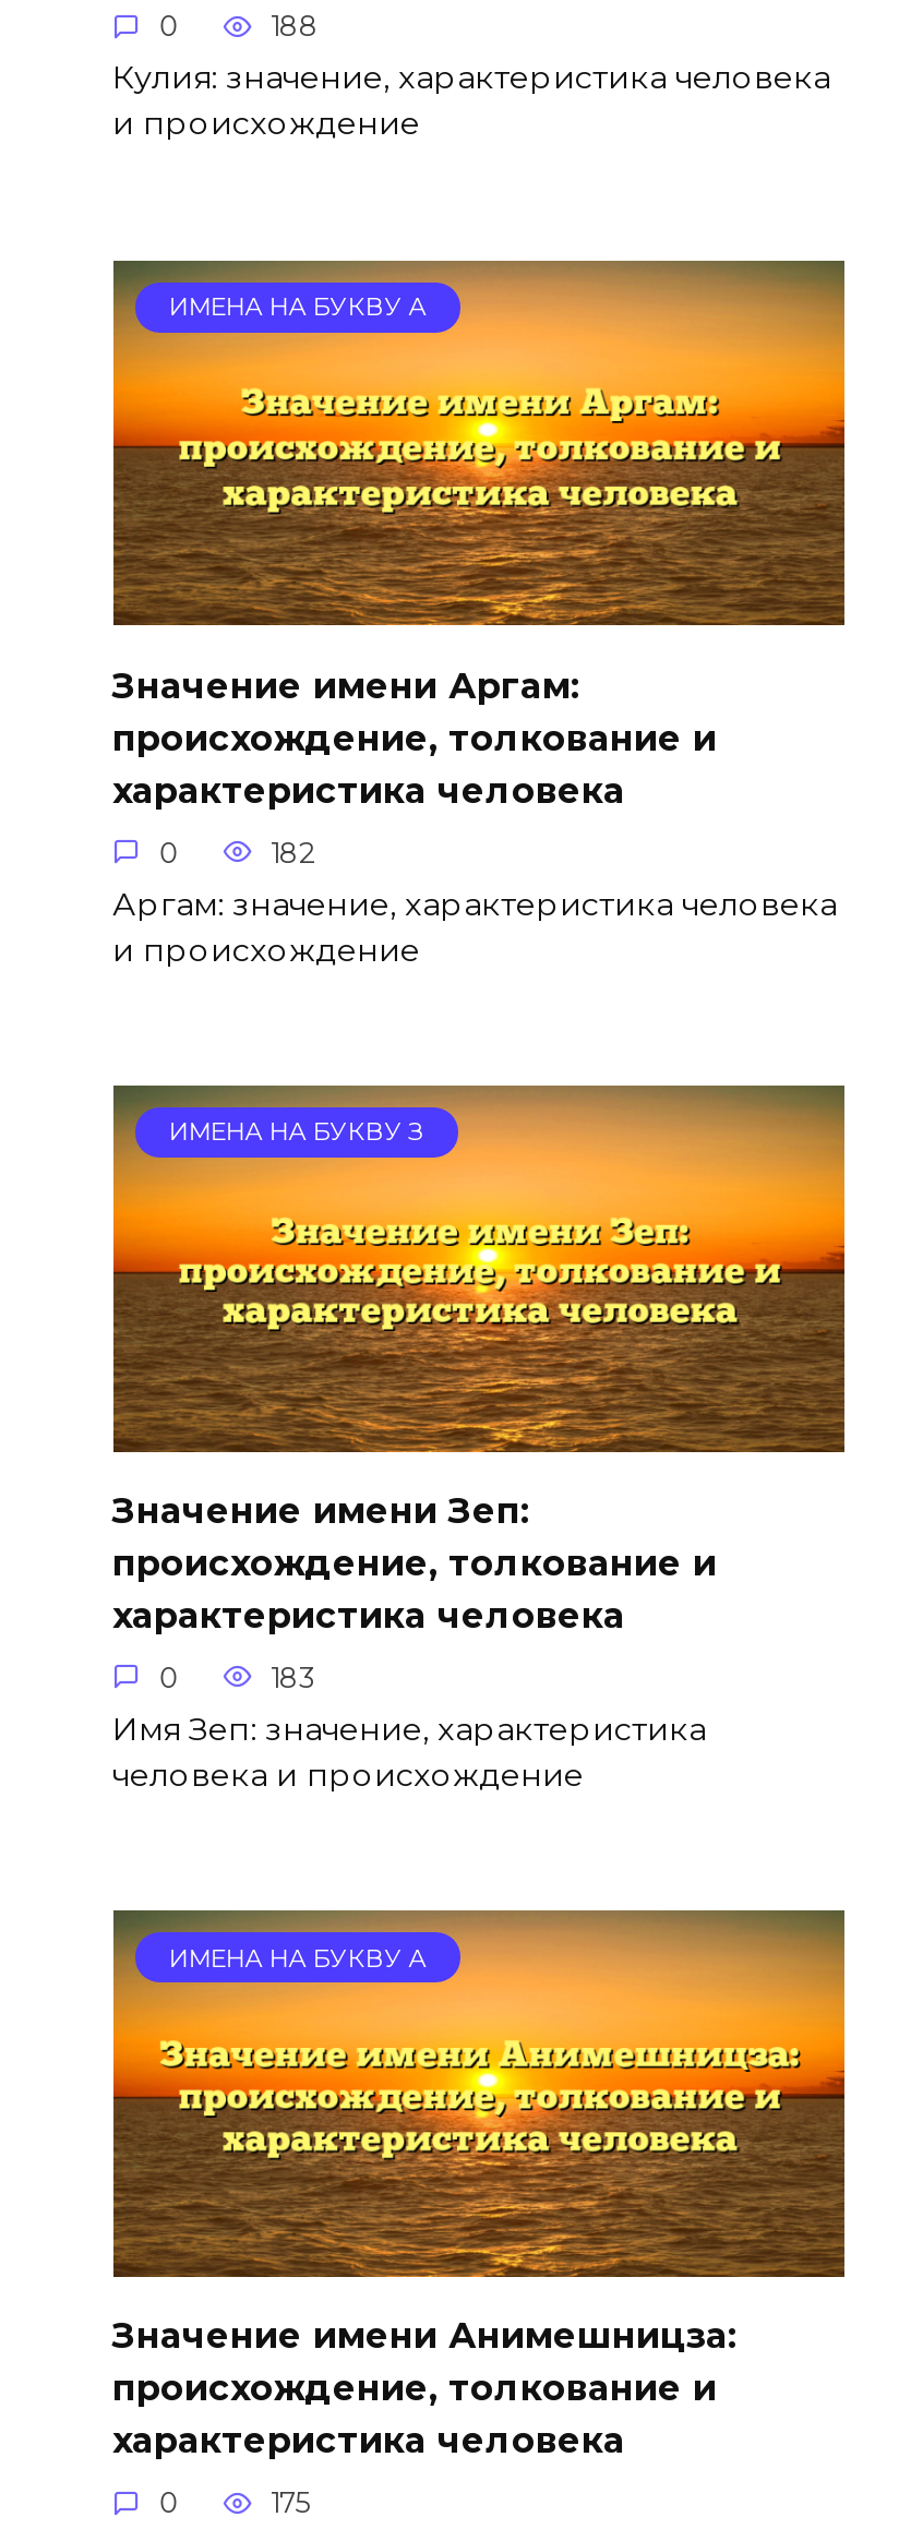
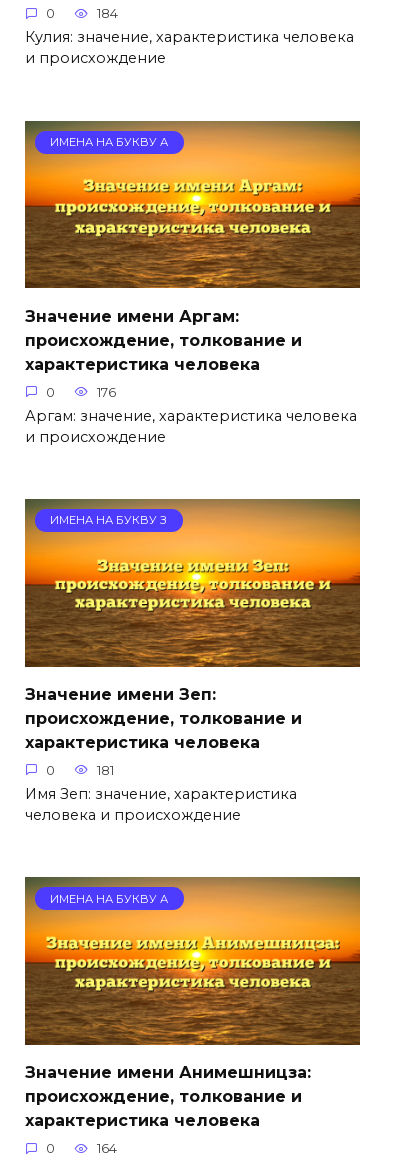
- 188
+ 184

- 182
+ 176

- 183
+ 181

- 175
+ 164
